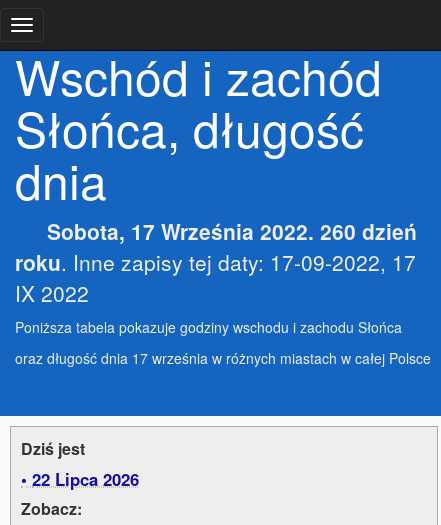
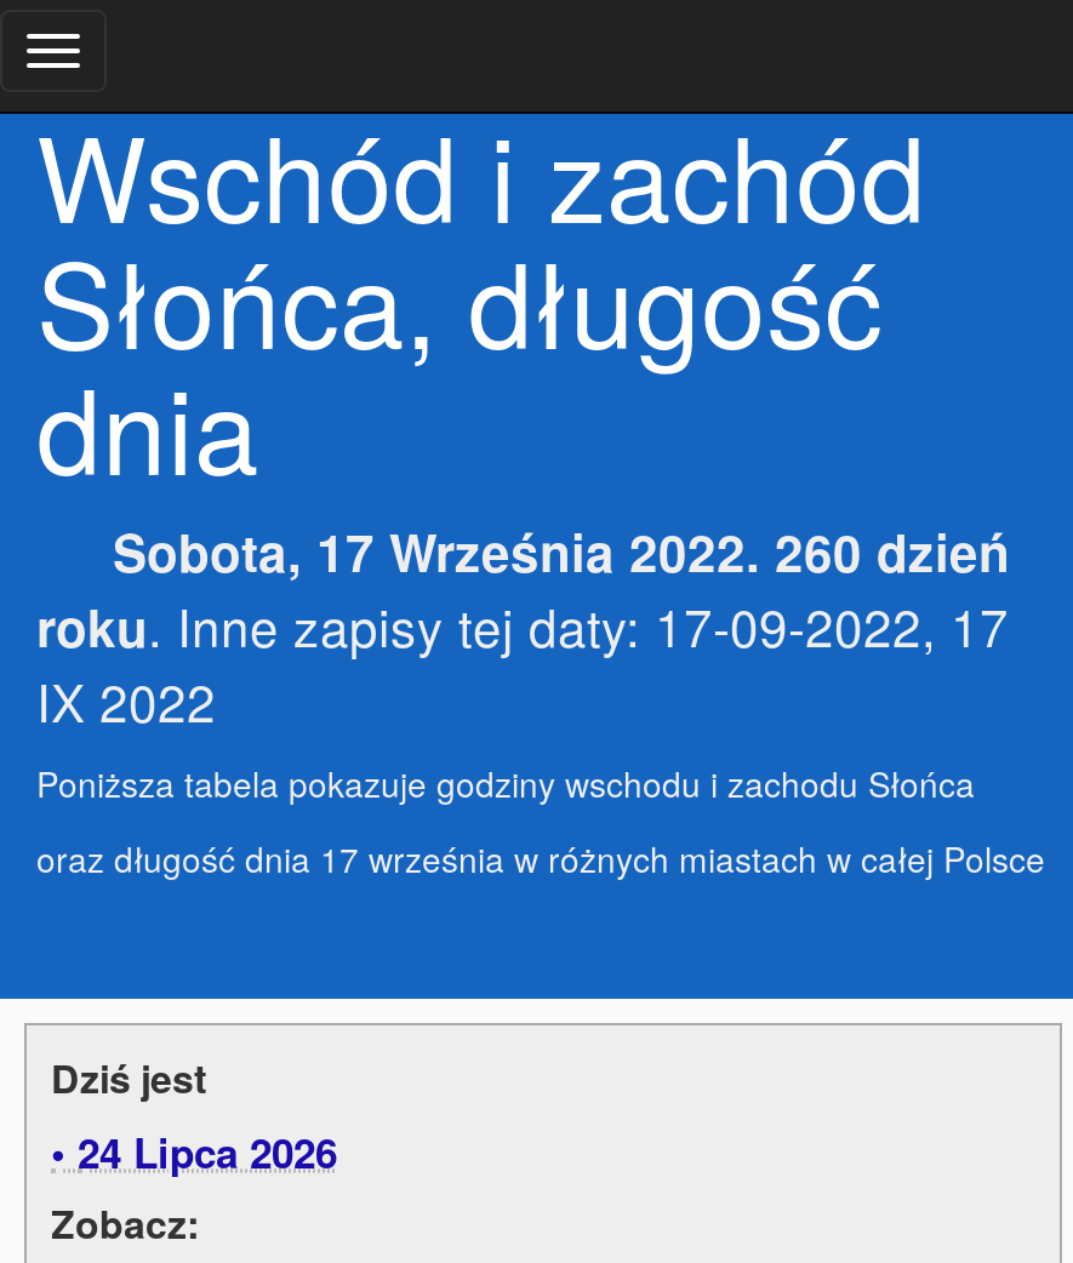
- 22 Lipca 2026
+ 24 Lipca 2026
